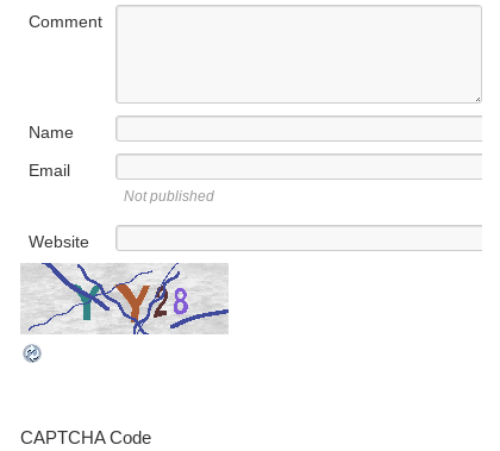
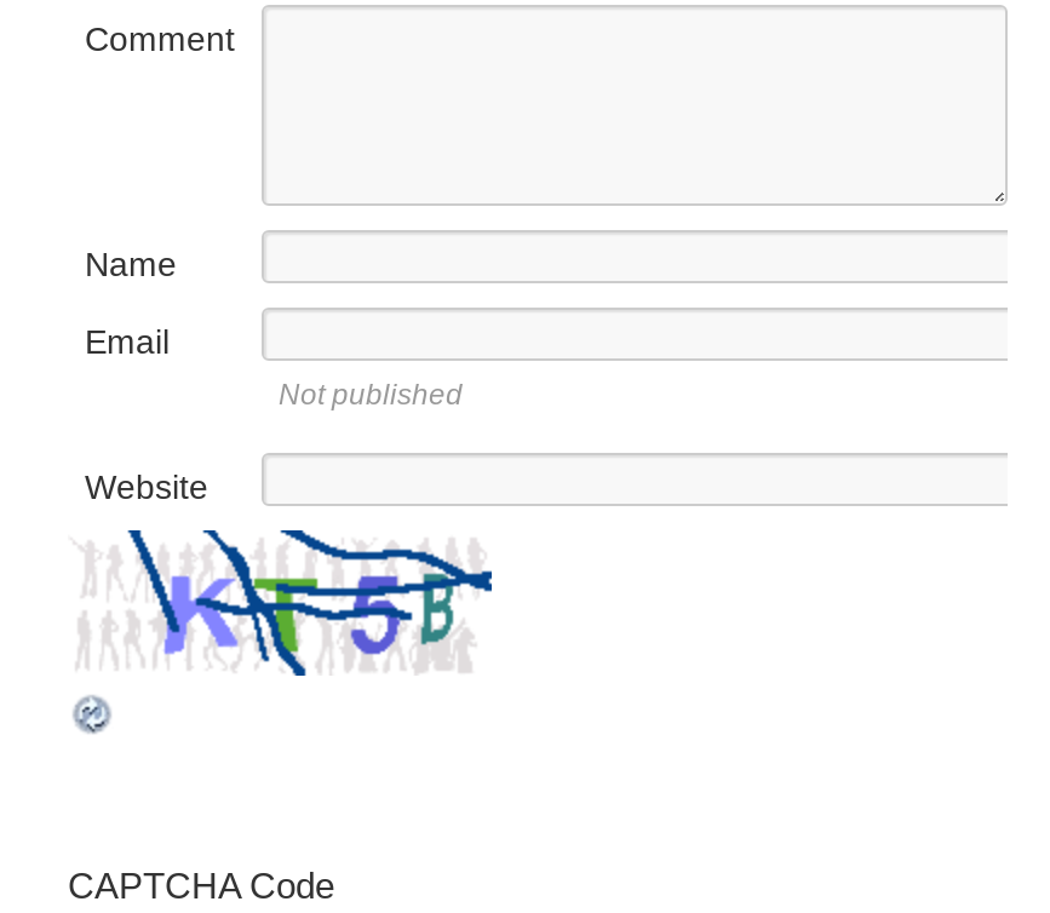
- [image]
+ [image]
